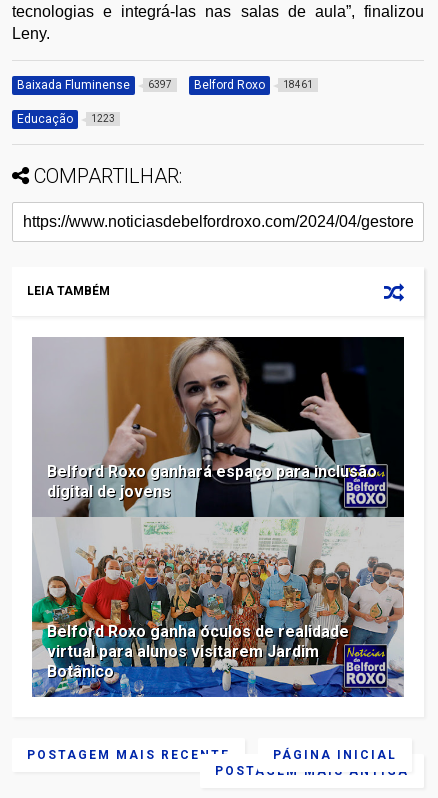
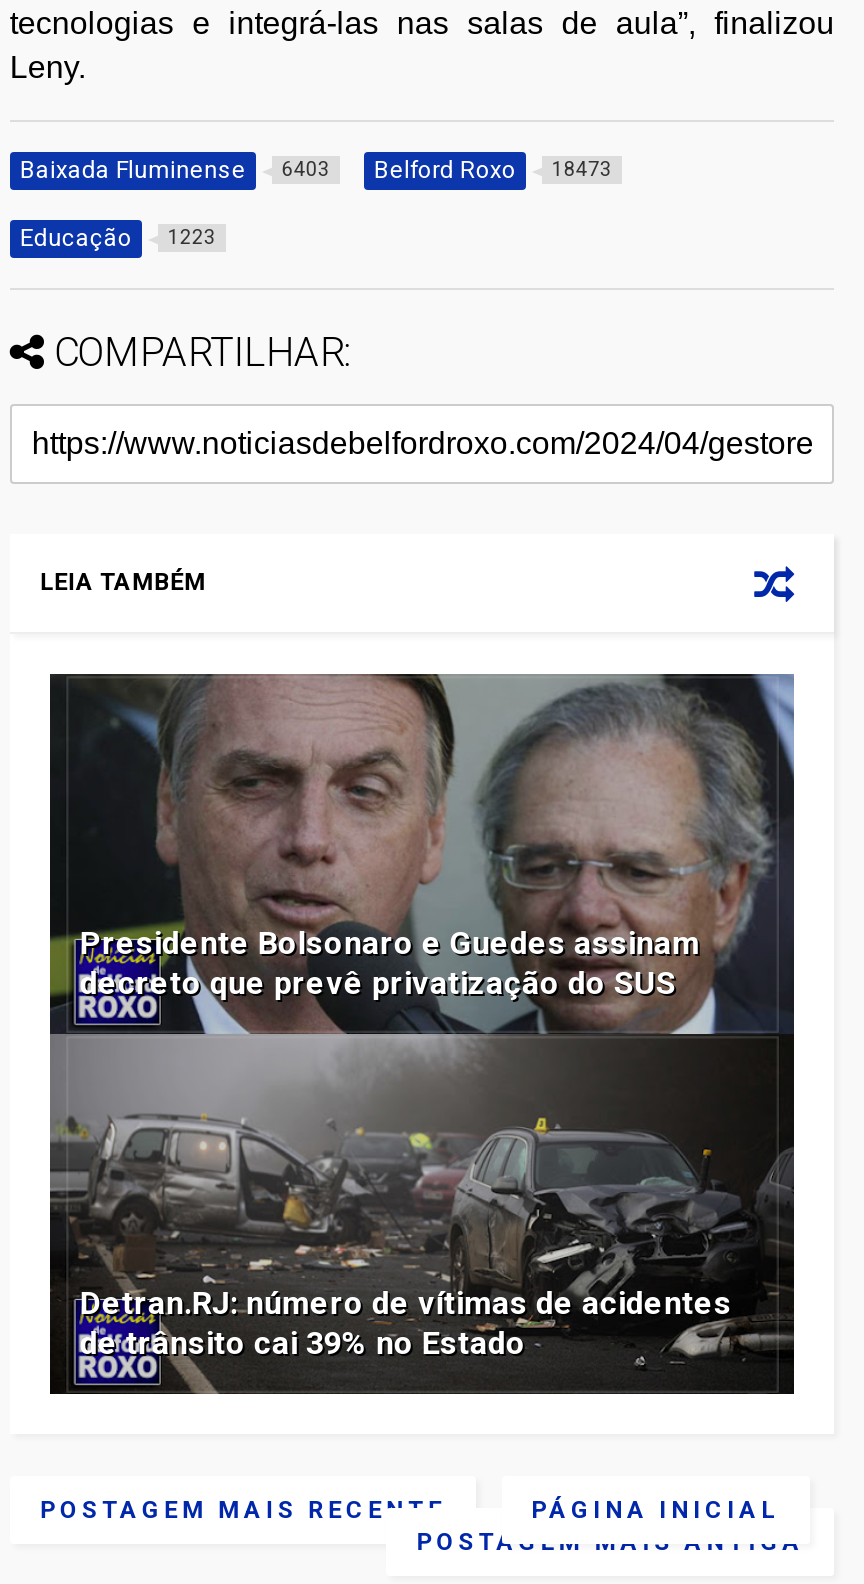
- 6397
+ 6403

- 18461
+ 18473

- [image]
- Belford Roxo ganhará espaço para inclusão
- digital de jovens
+ [image]
+ Presidente Bolsonaro e Guedes assinam
+ decreto que prevê privatização do SUS

- Belford Roxo ganha óculos de realidade
- virtual para alunos visitarem Jardim
- Botânico
+ Detran.RJ: número de vítimas de acidentes
+ de trânsito cai 39% no Estado
